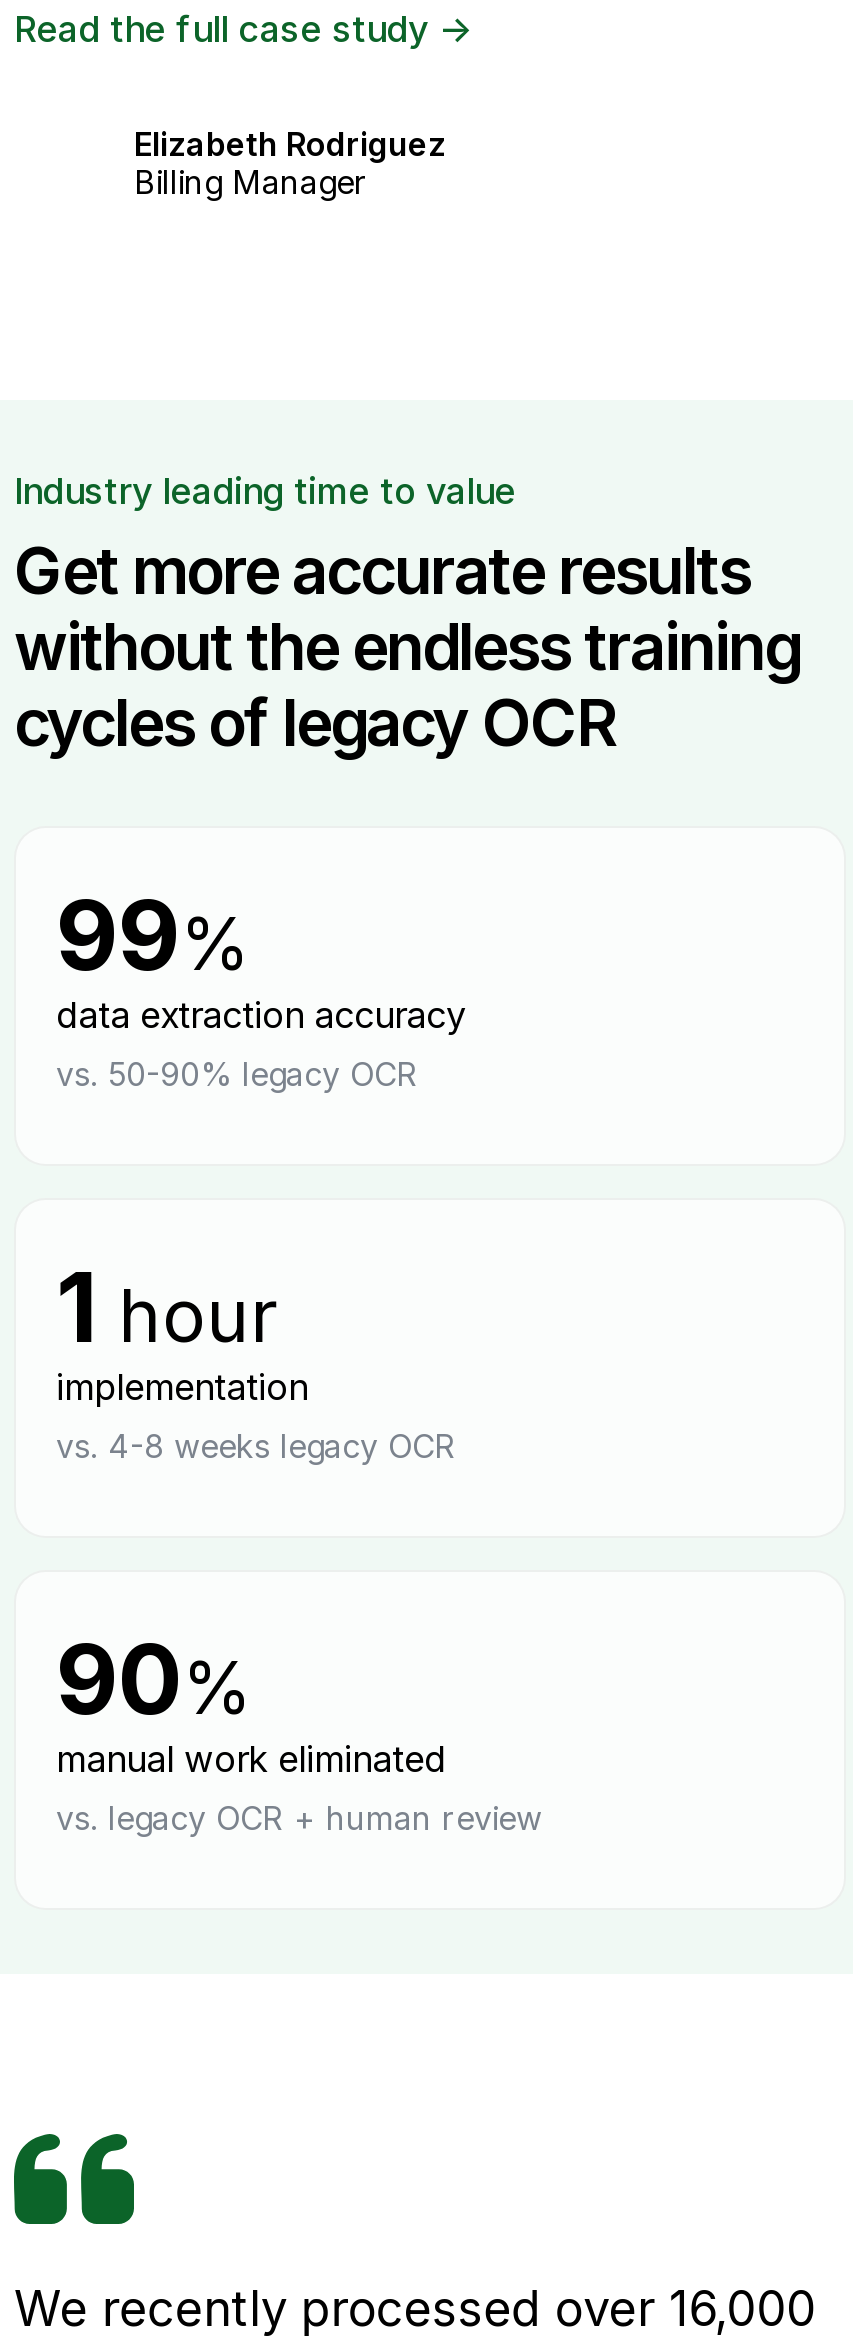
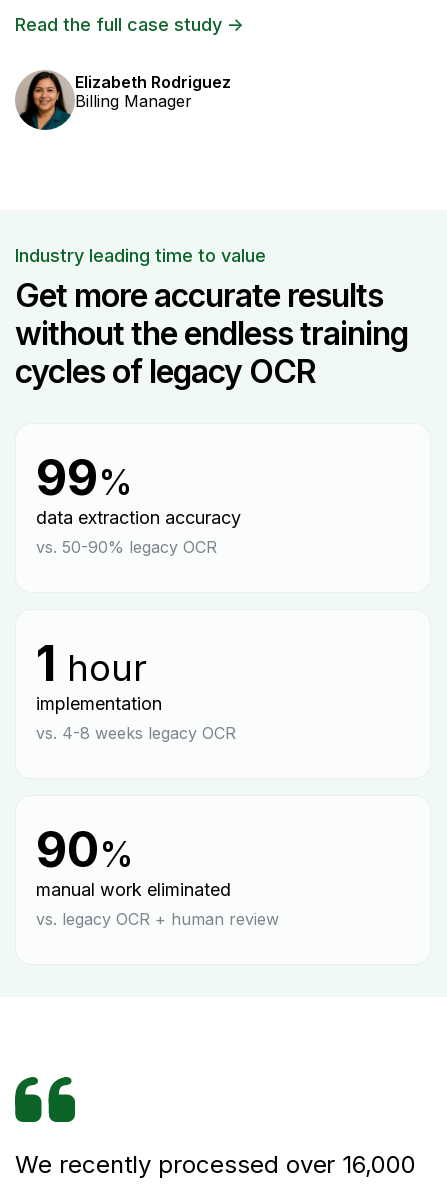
+ [image]
